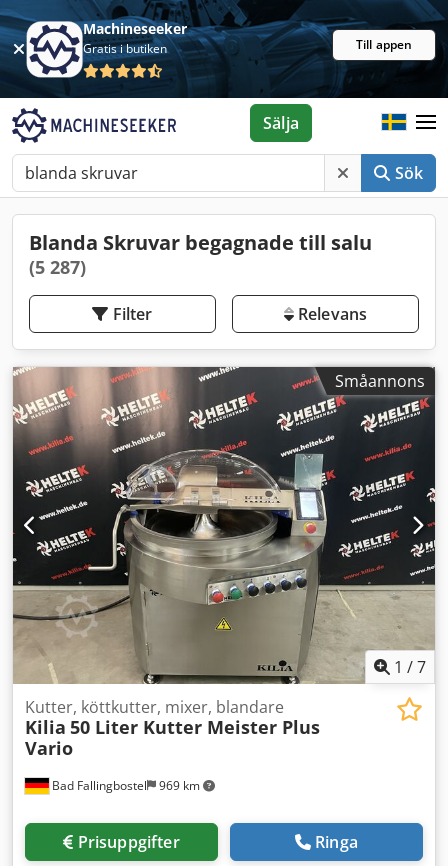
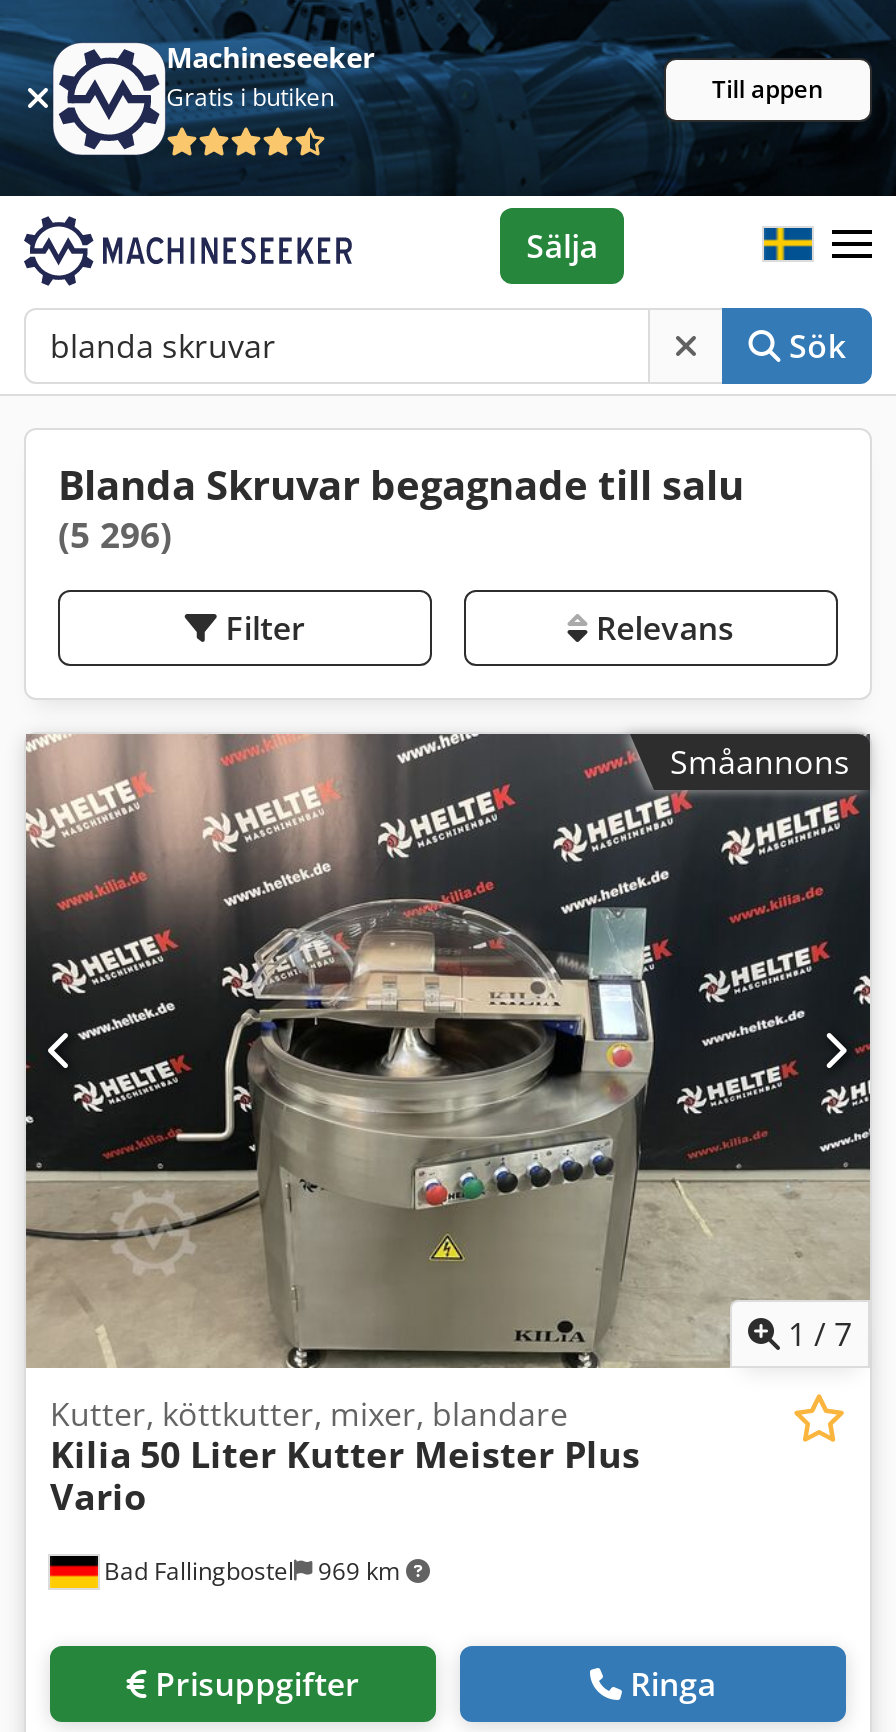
- (5 287)
+ (5 296)
